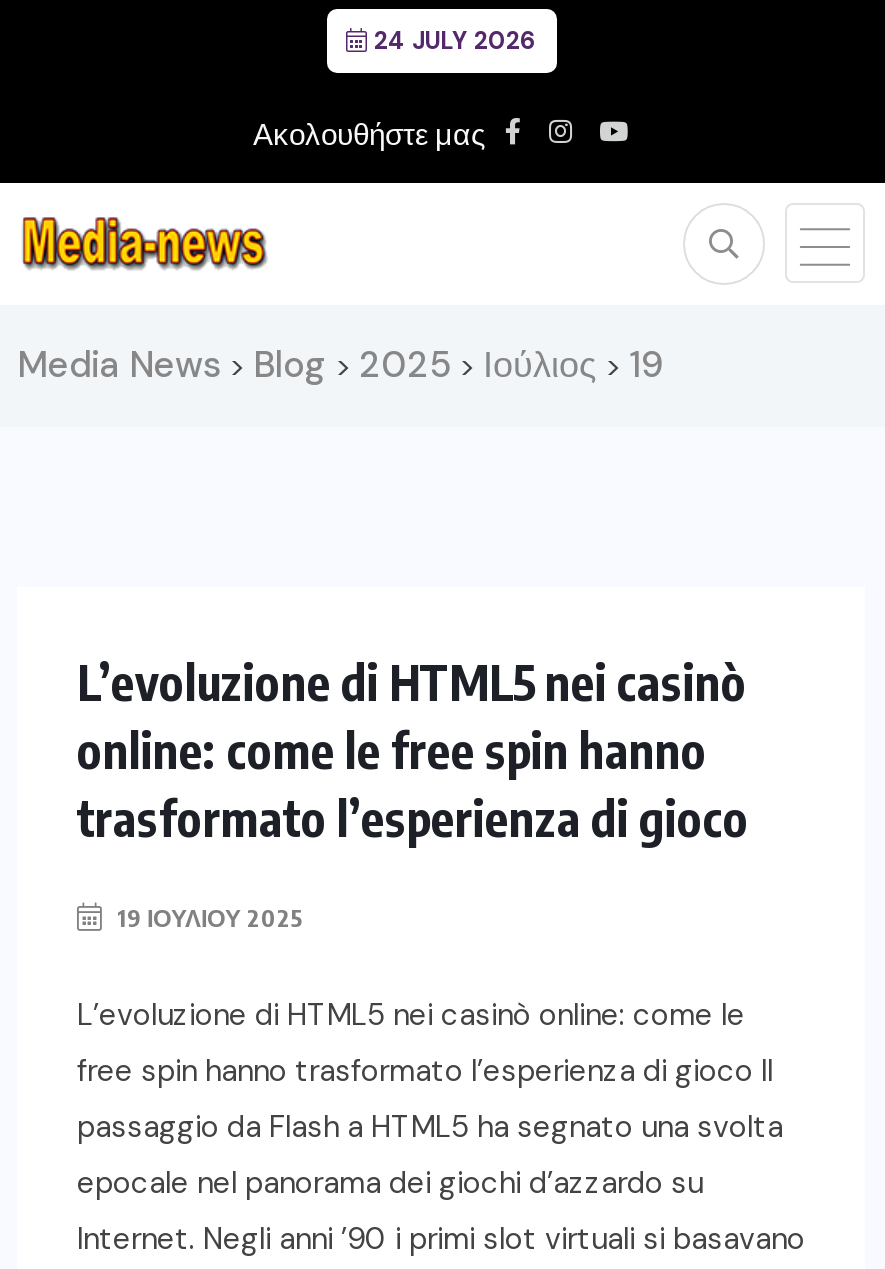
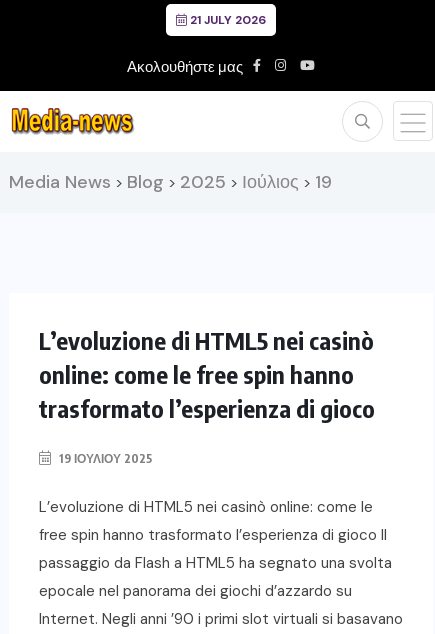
- 24 JULY 2026
+ 21 JULY 2026
